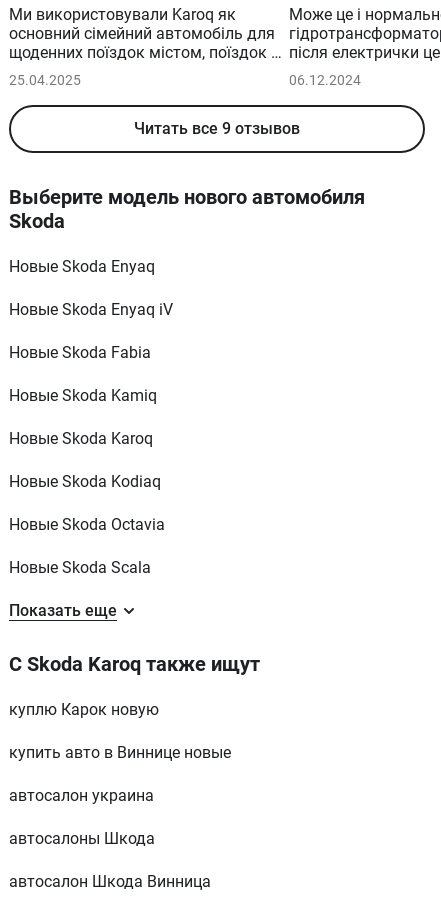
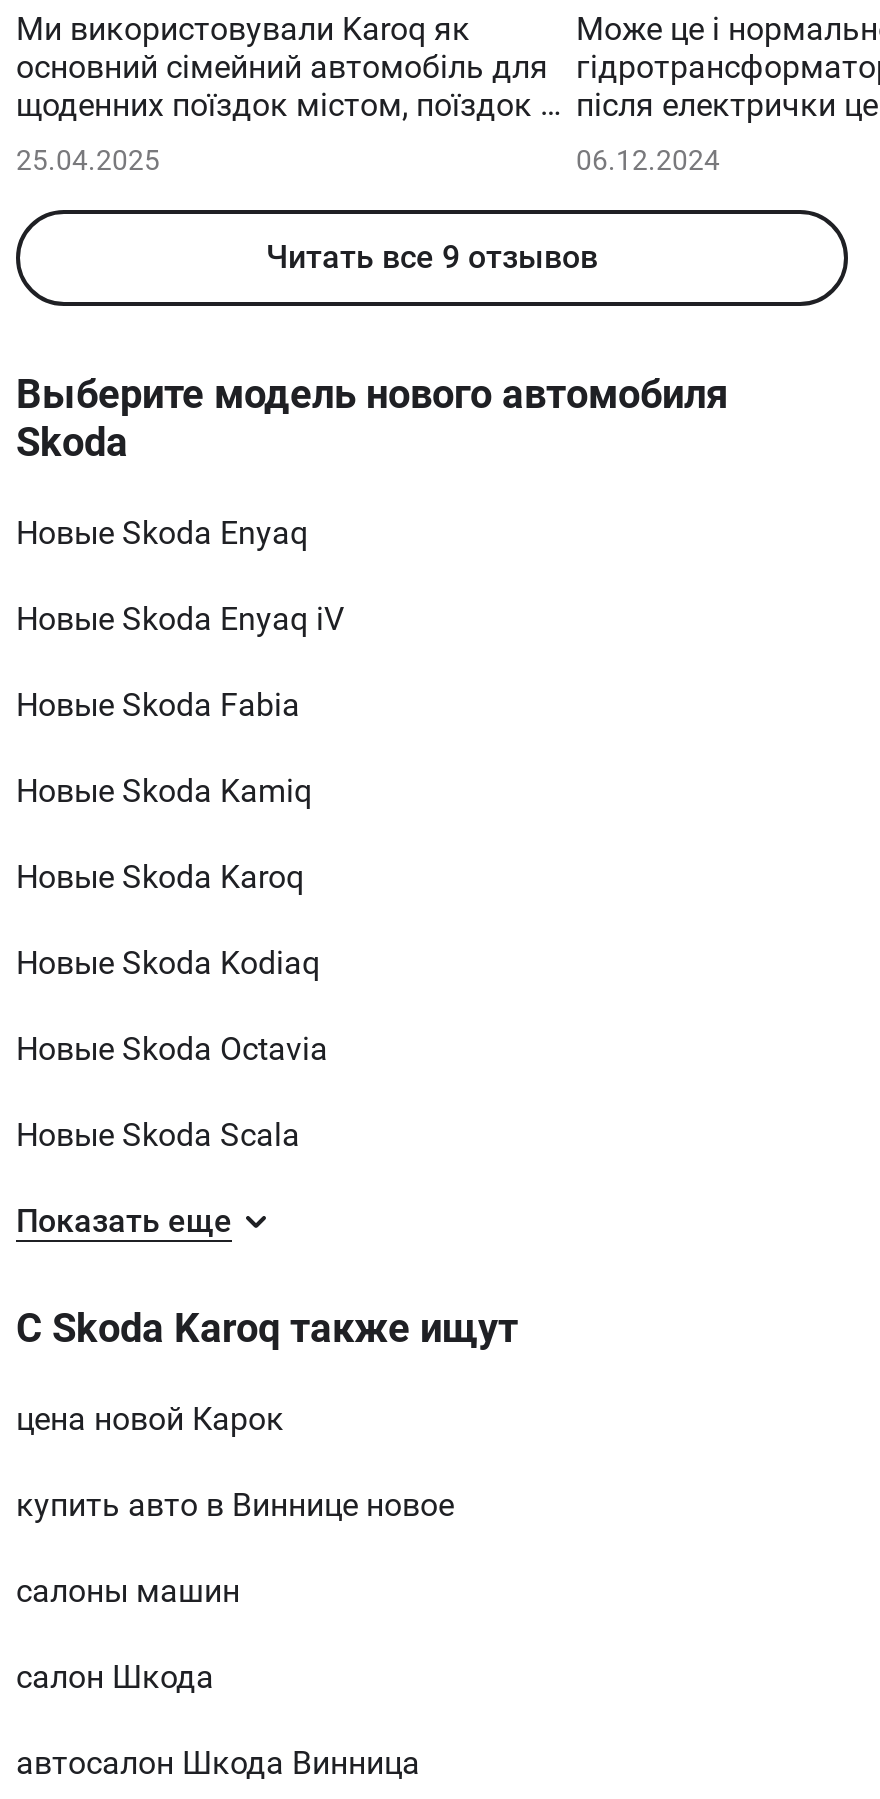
- куплю Карок новую
+ цена новой Карок

- купить авто в Виннице новые
+ купить авто в Виннице новое

- автосалон украина
+ салоны машин

- автосалоны Шкода
+ салон Шкода
